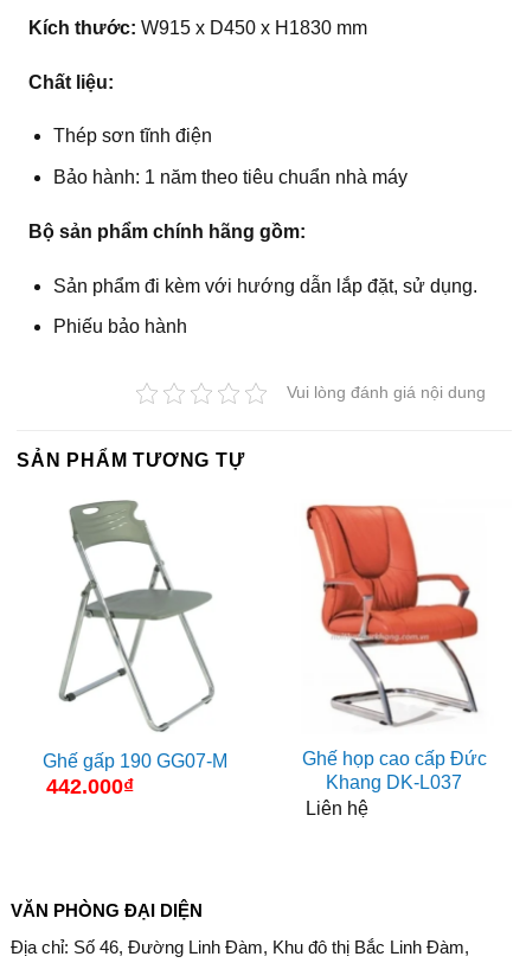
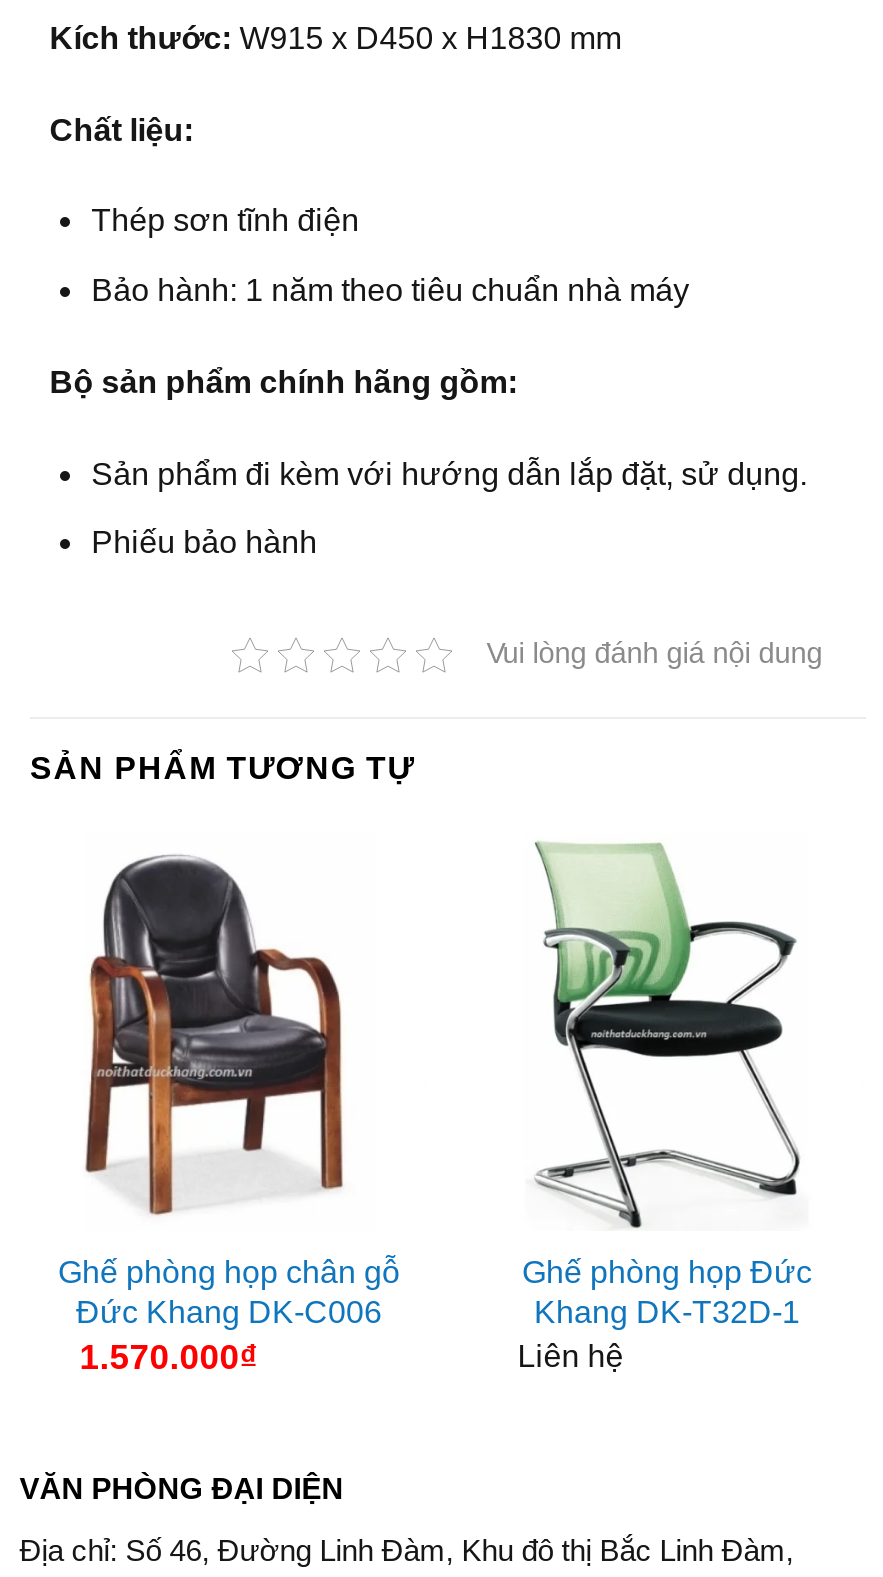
- [image]
- Ghế gấp 190 GG07-M
- 442.000₫
+ [image]
+ Ghế phòng họp chân gỗ
+ Đức Khang DK-C006
+ 1.570.000₫

- [image]
- Ghế họp cao cấp Đức
- Khang DK-L037
+ [image]
+ Ghế phòng họp Đức
+ Khang DK-T32D-1
